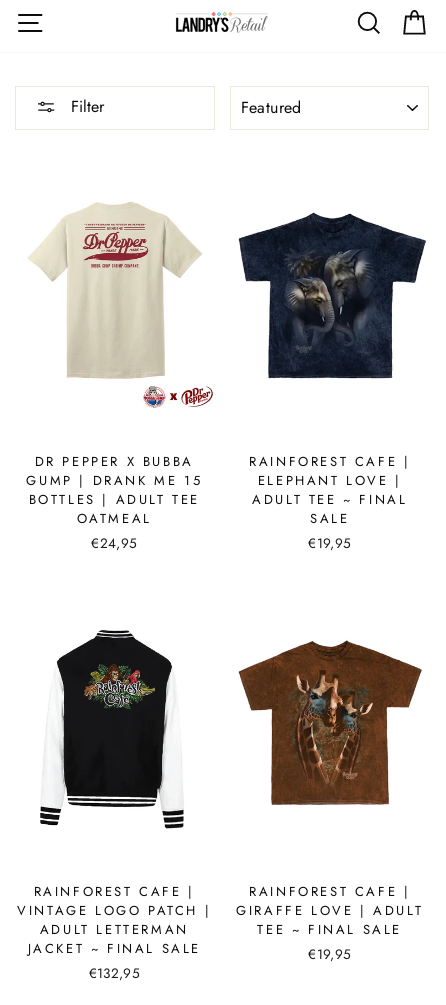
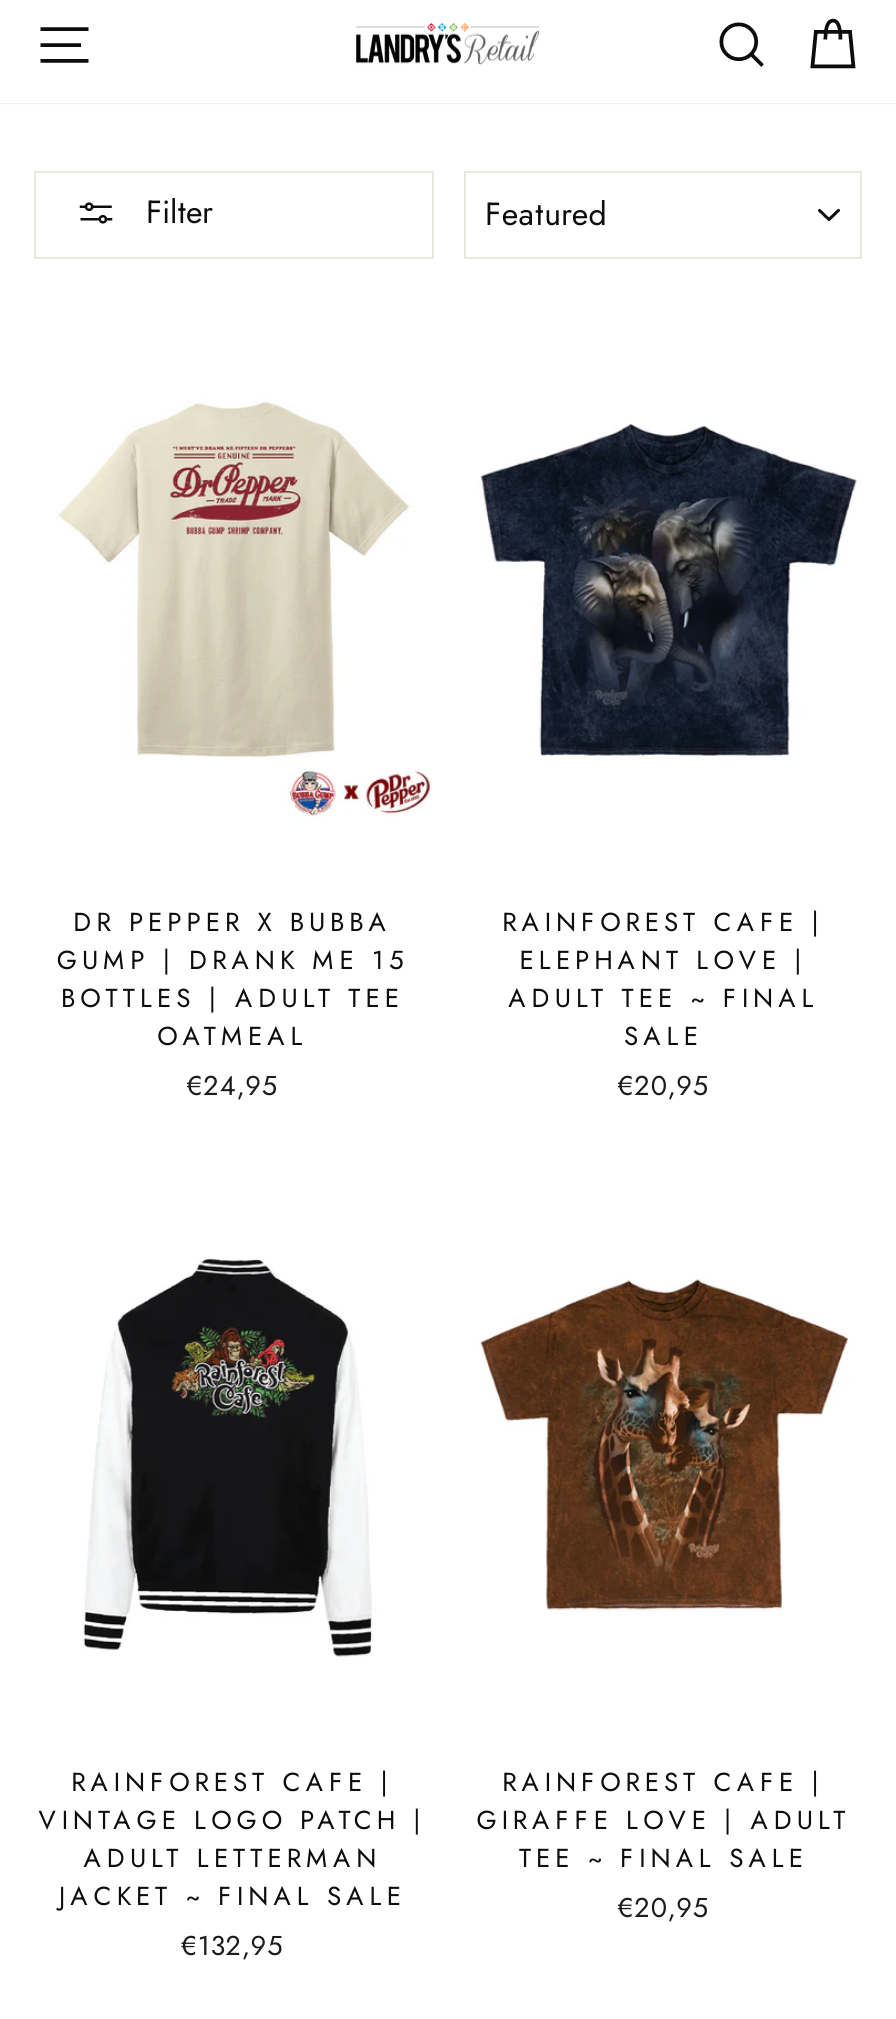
- €19,95
+ €20,95

- €19,95
+ €20,95
